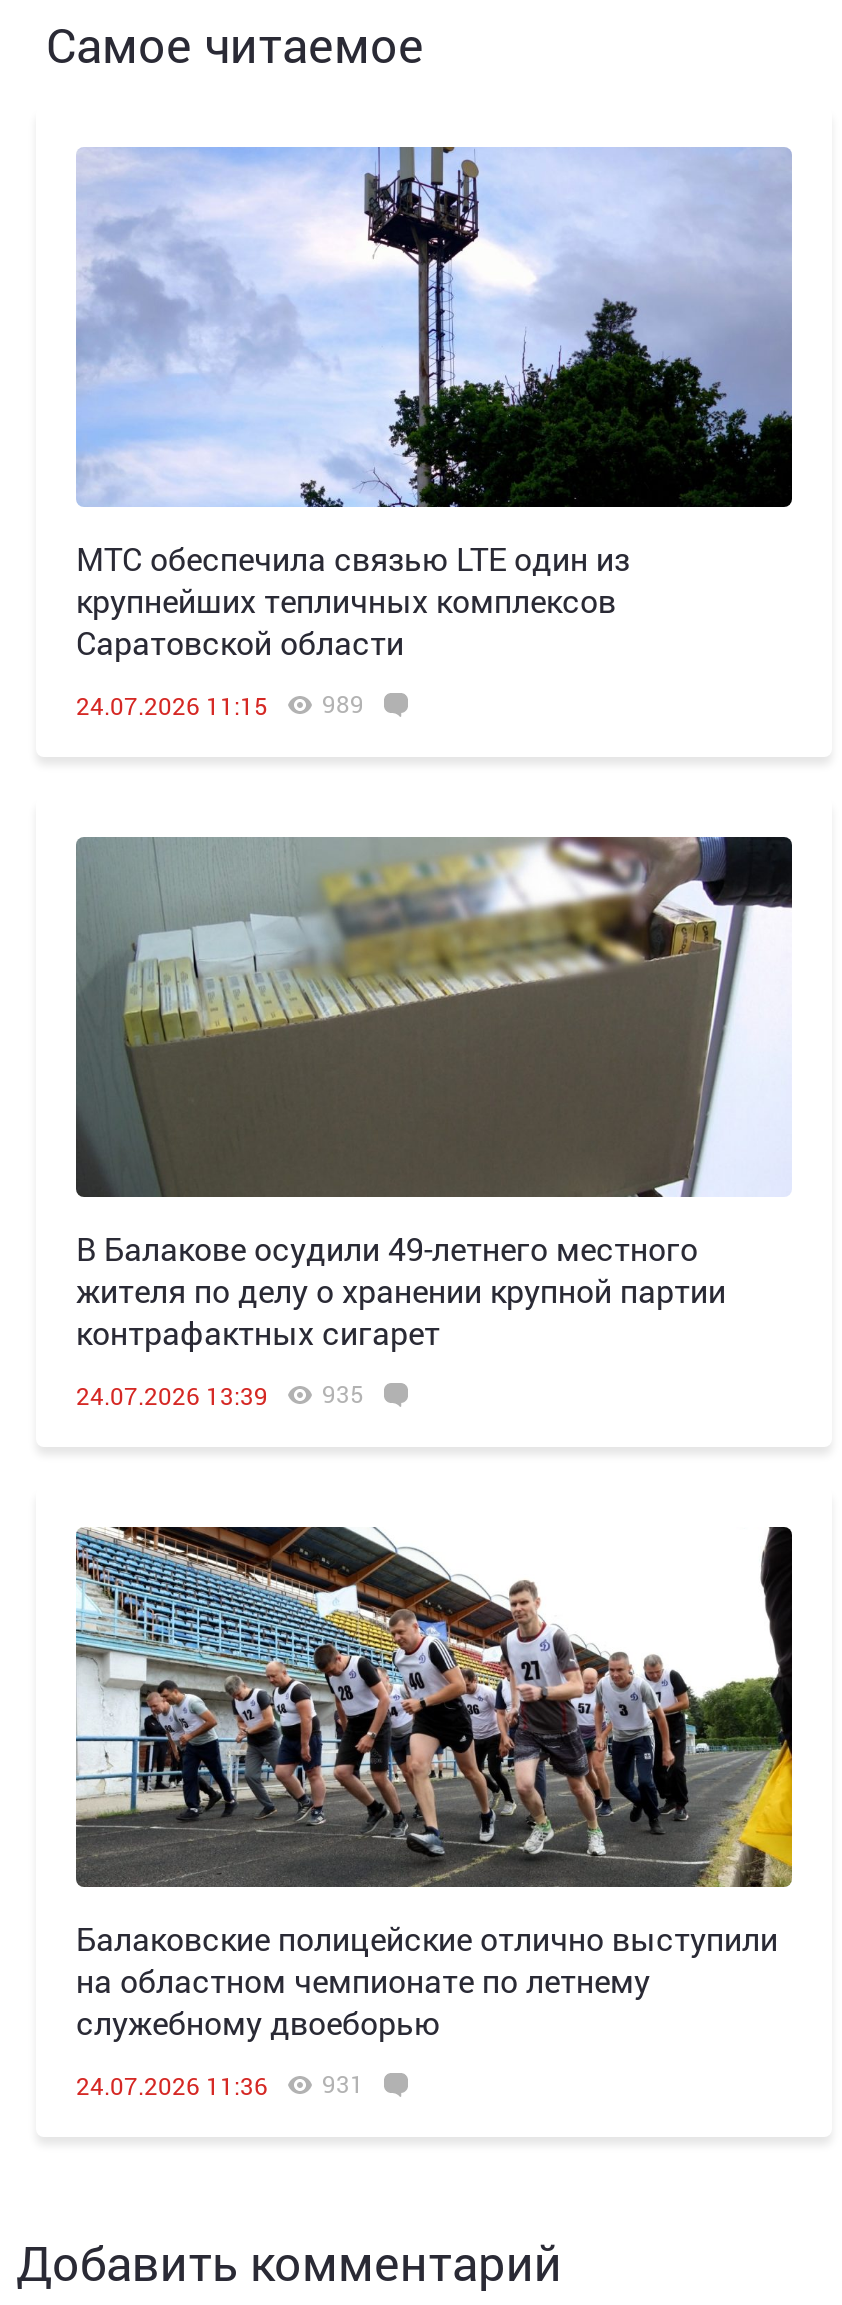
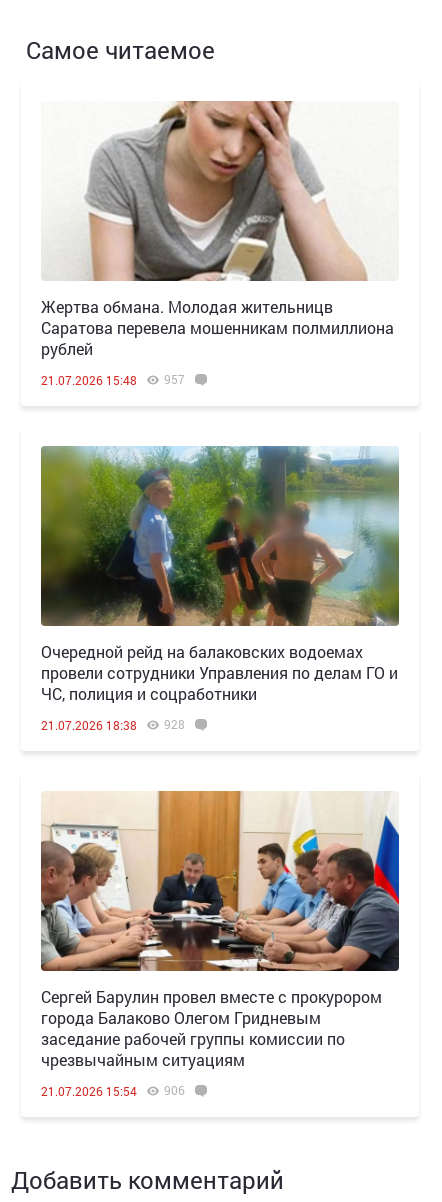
- [image]
- МТС обеспечила связью LTE один из
- крупнейших тепличных комплексов
- Саратовской области
+ [image]
+ Жертва обмана. Молодая жительницв
+ Саратова перевела мошенникам полмиллиона
+ рублей

- 24.07.2026 11:15
- 989
+ 21.07.2026 15:48
+ 957

- [image]
- В Балакове осудили 49-летнего местного
- жителя по делу о хранении крупной партии
- контрафактных сигарет
+ [image]
+ Очередной рейд на балаковских водоемах
+ провели сотрудники Управления по делам ГО и
+ ЧС, полиция и соцработники

- 24.07.2026 13:39
- 935
+ 21.07.2026 18:38
+ 928

- [image]
- Балаковские полицейские отлично выступили
- на областном чемпионате по летнему
- служебному двоеборью
+ [image]
+ Сергей Барулин провел вместе с прокурором
+ города Балаково Олегом Гридневым
+ заседание рабочей группы комиссии по
+ чрезвычайным ситуациям

- 24.07.2026 11:36
- 931
+ 21.07.2026 15:54
+ 906
